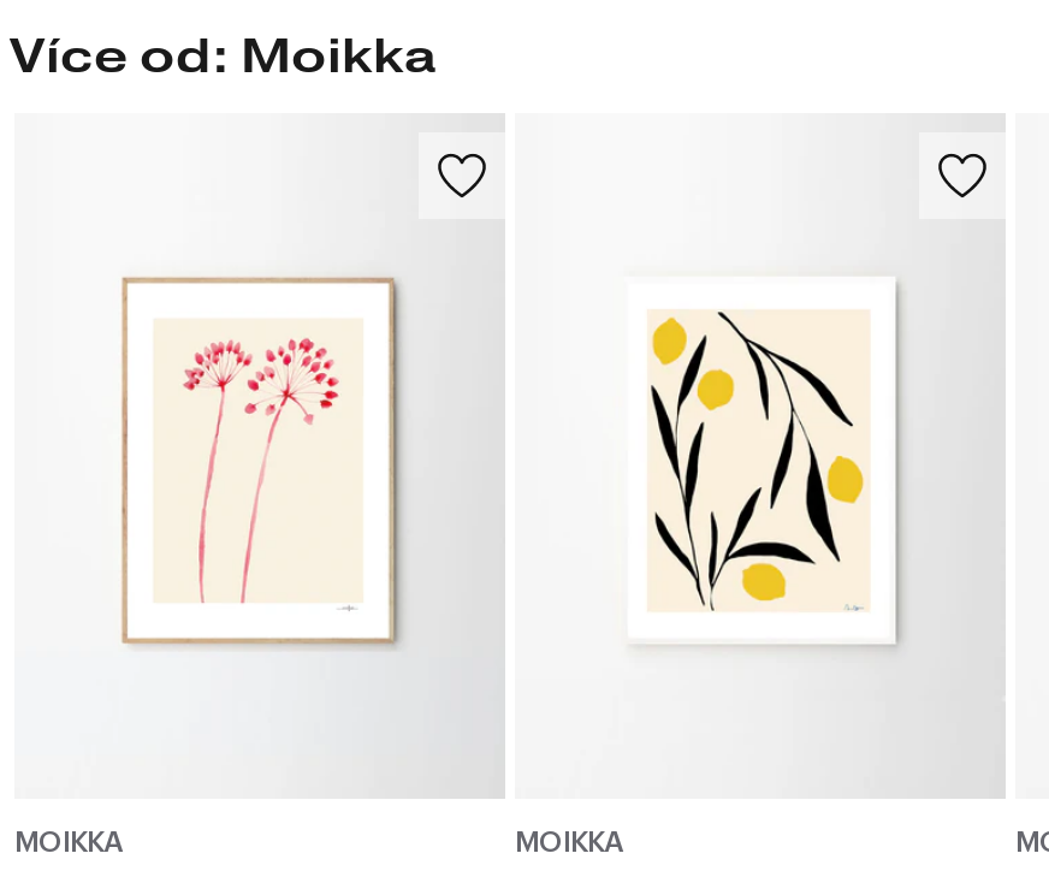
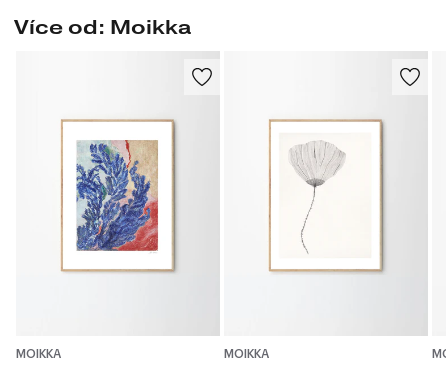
- [image]
+ [image]

- [image]
+ [image]
